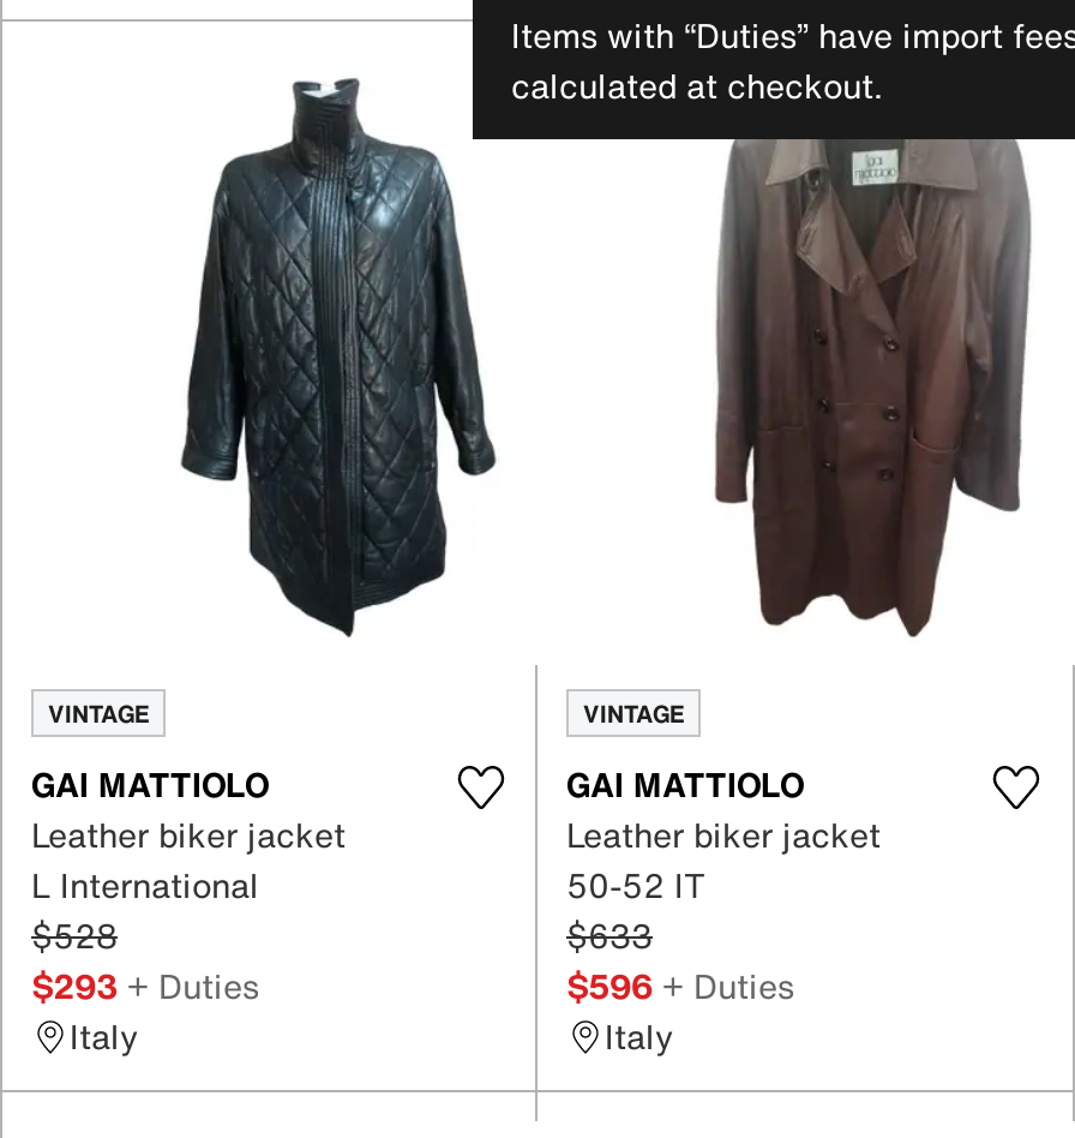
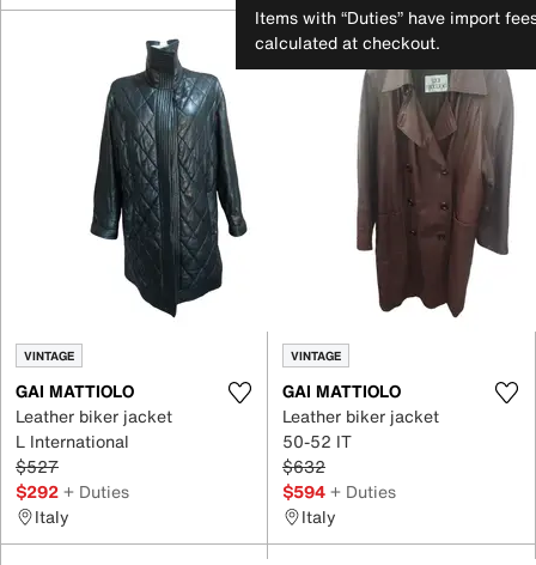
- $528
+ $527

- $633
+ $632

- $293 + Duties
+ $292 + Duties

- $596 + Duties
+ $594 + Duties
